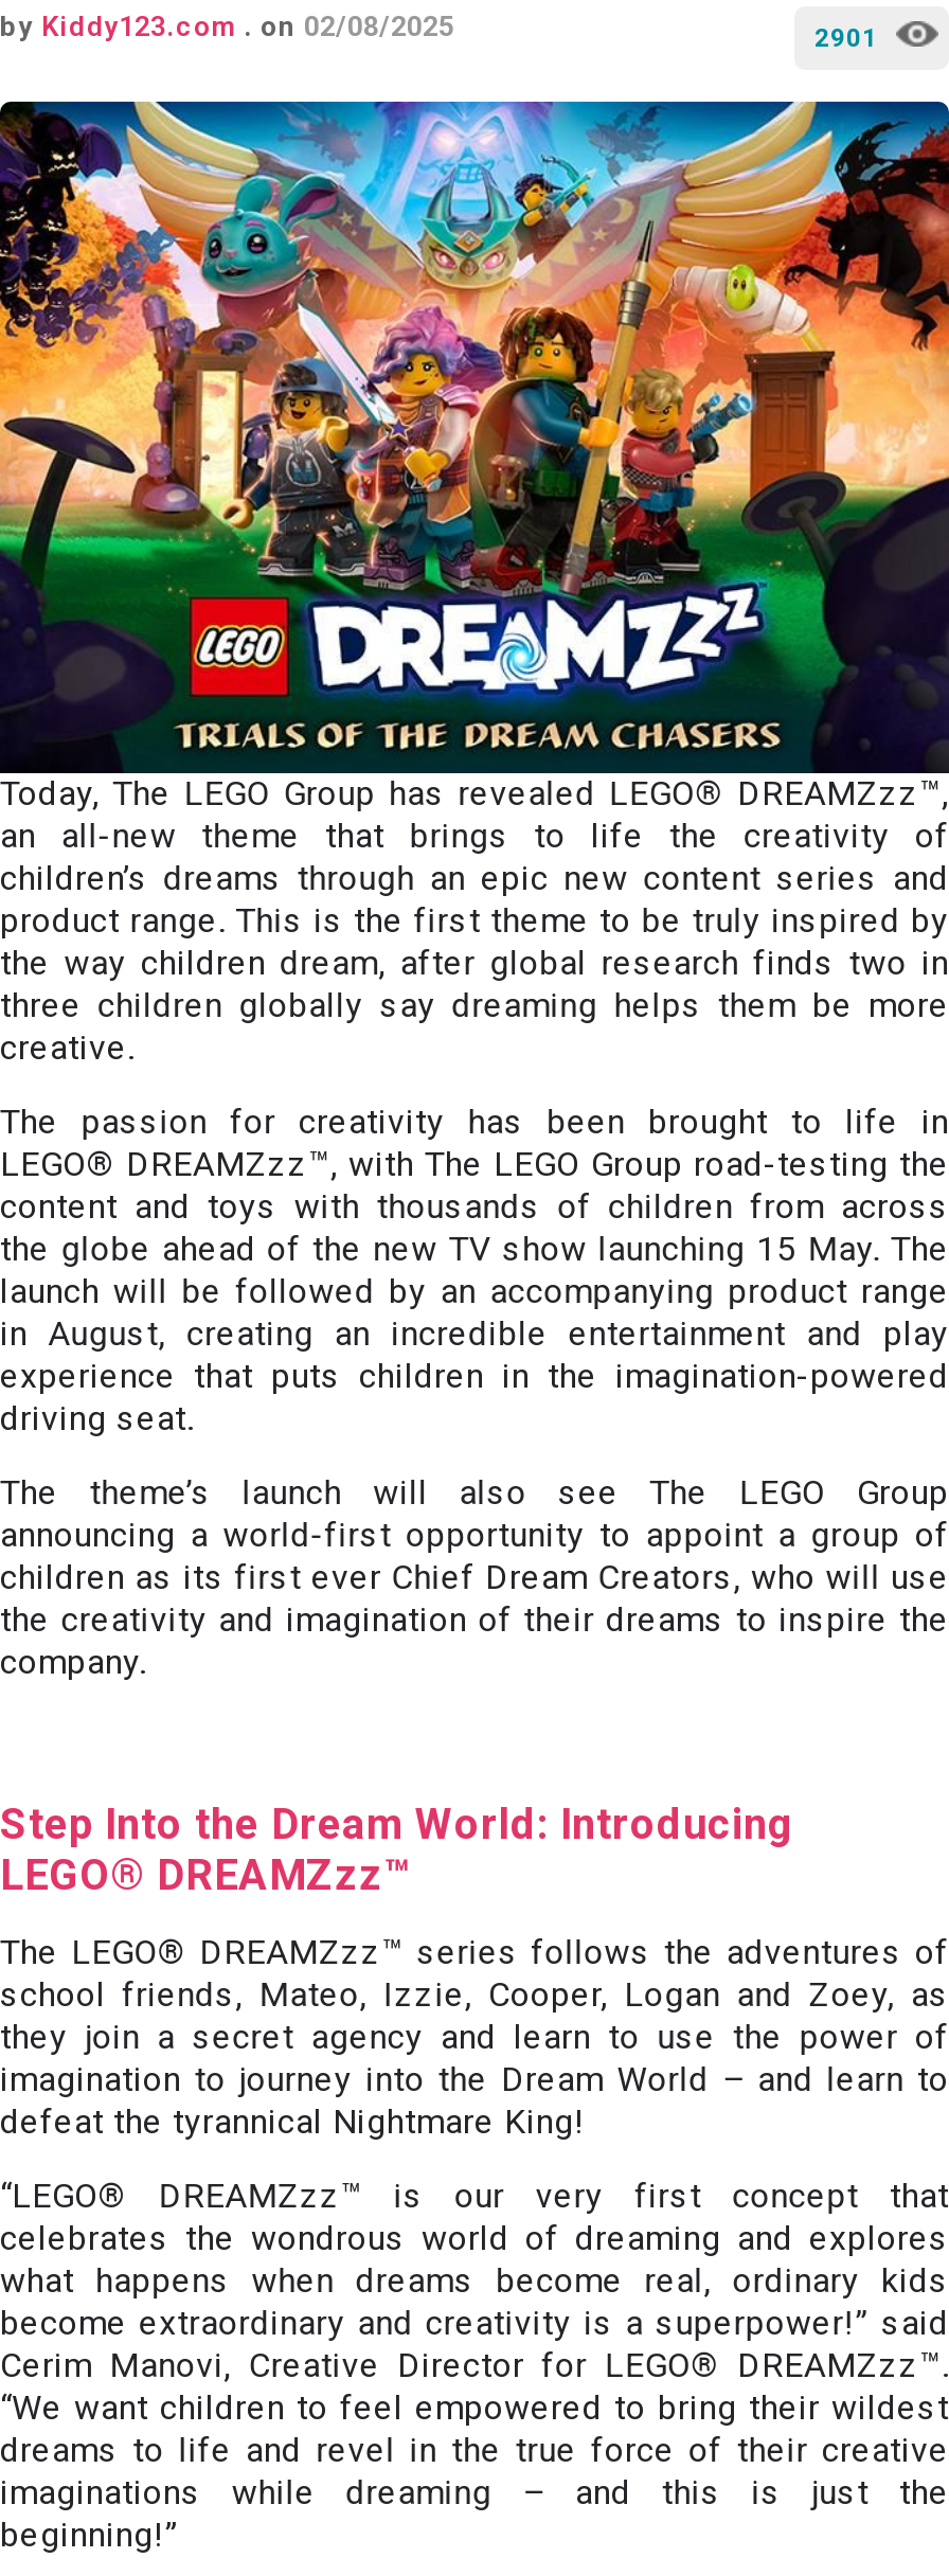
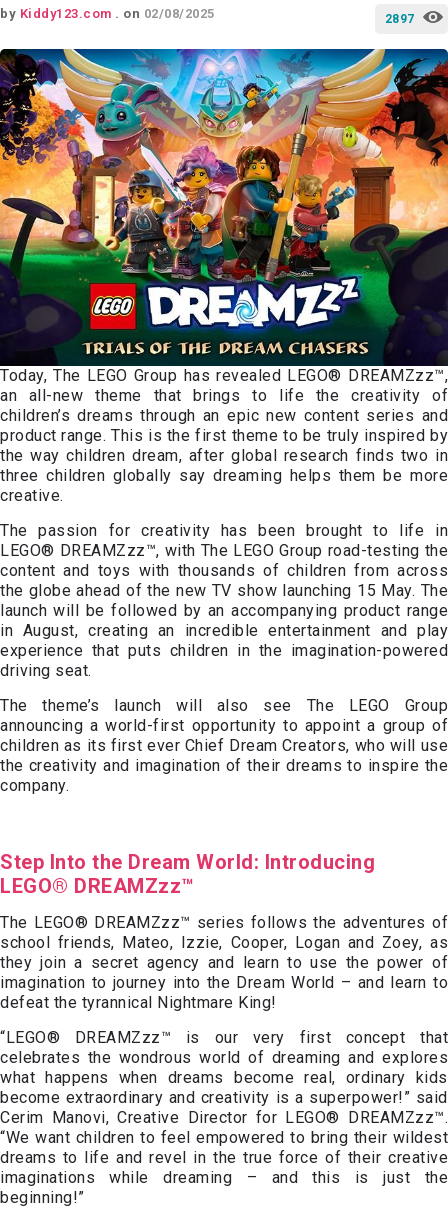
- 2901
+ 2897
